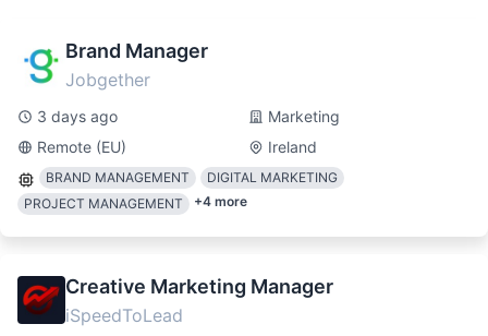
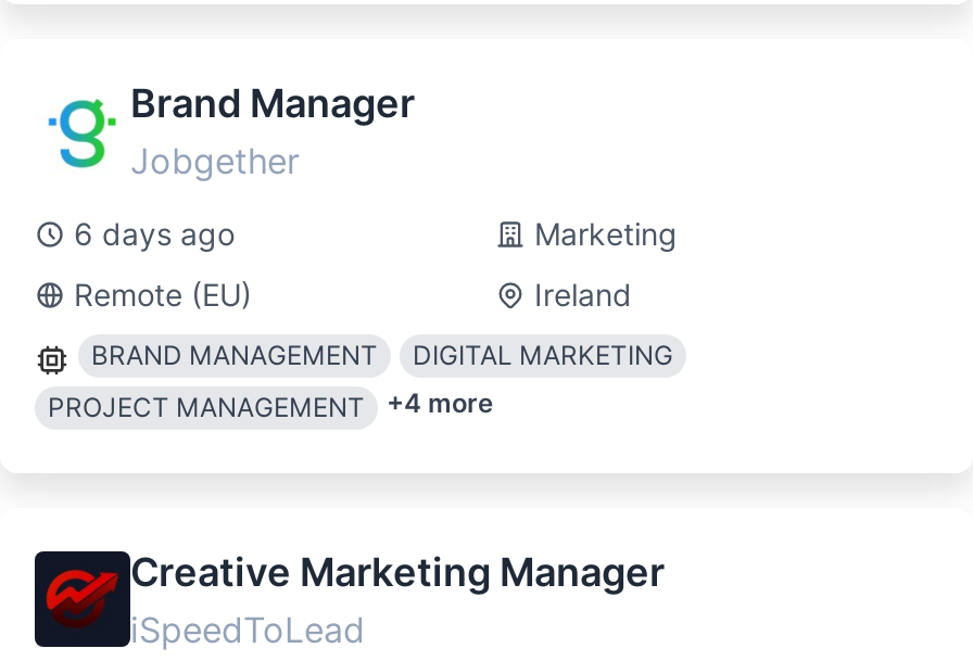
- 3 days ago
+ 6 days ago
